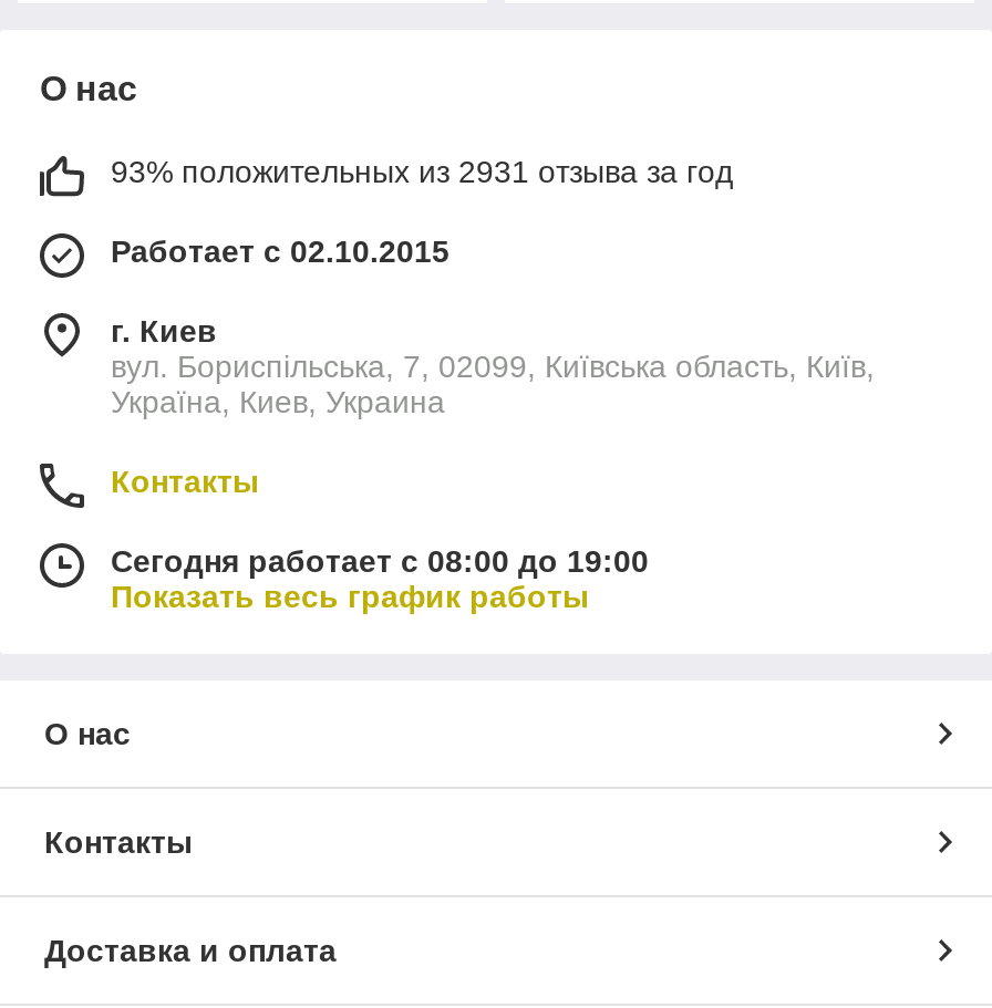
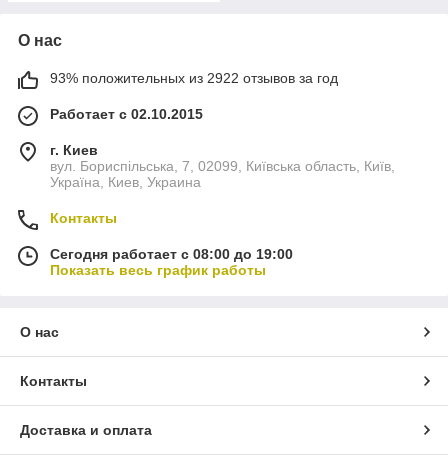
- 93% положительных из 2931 отзыва за год
+ 93% положительных из 2922 отзывов за год
